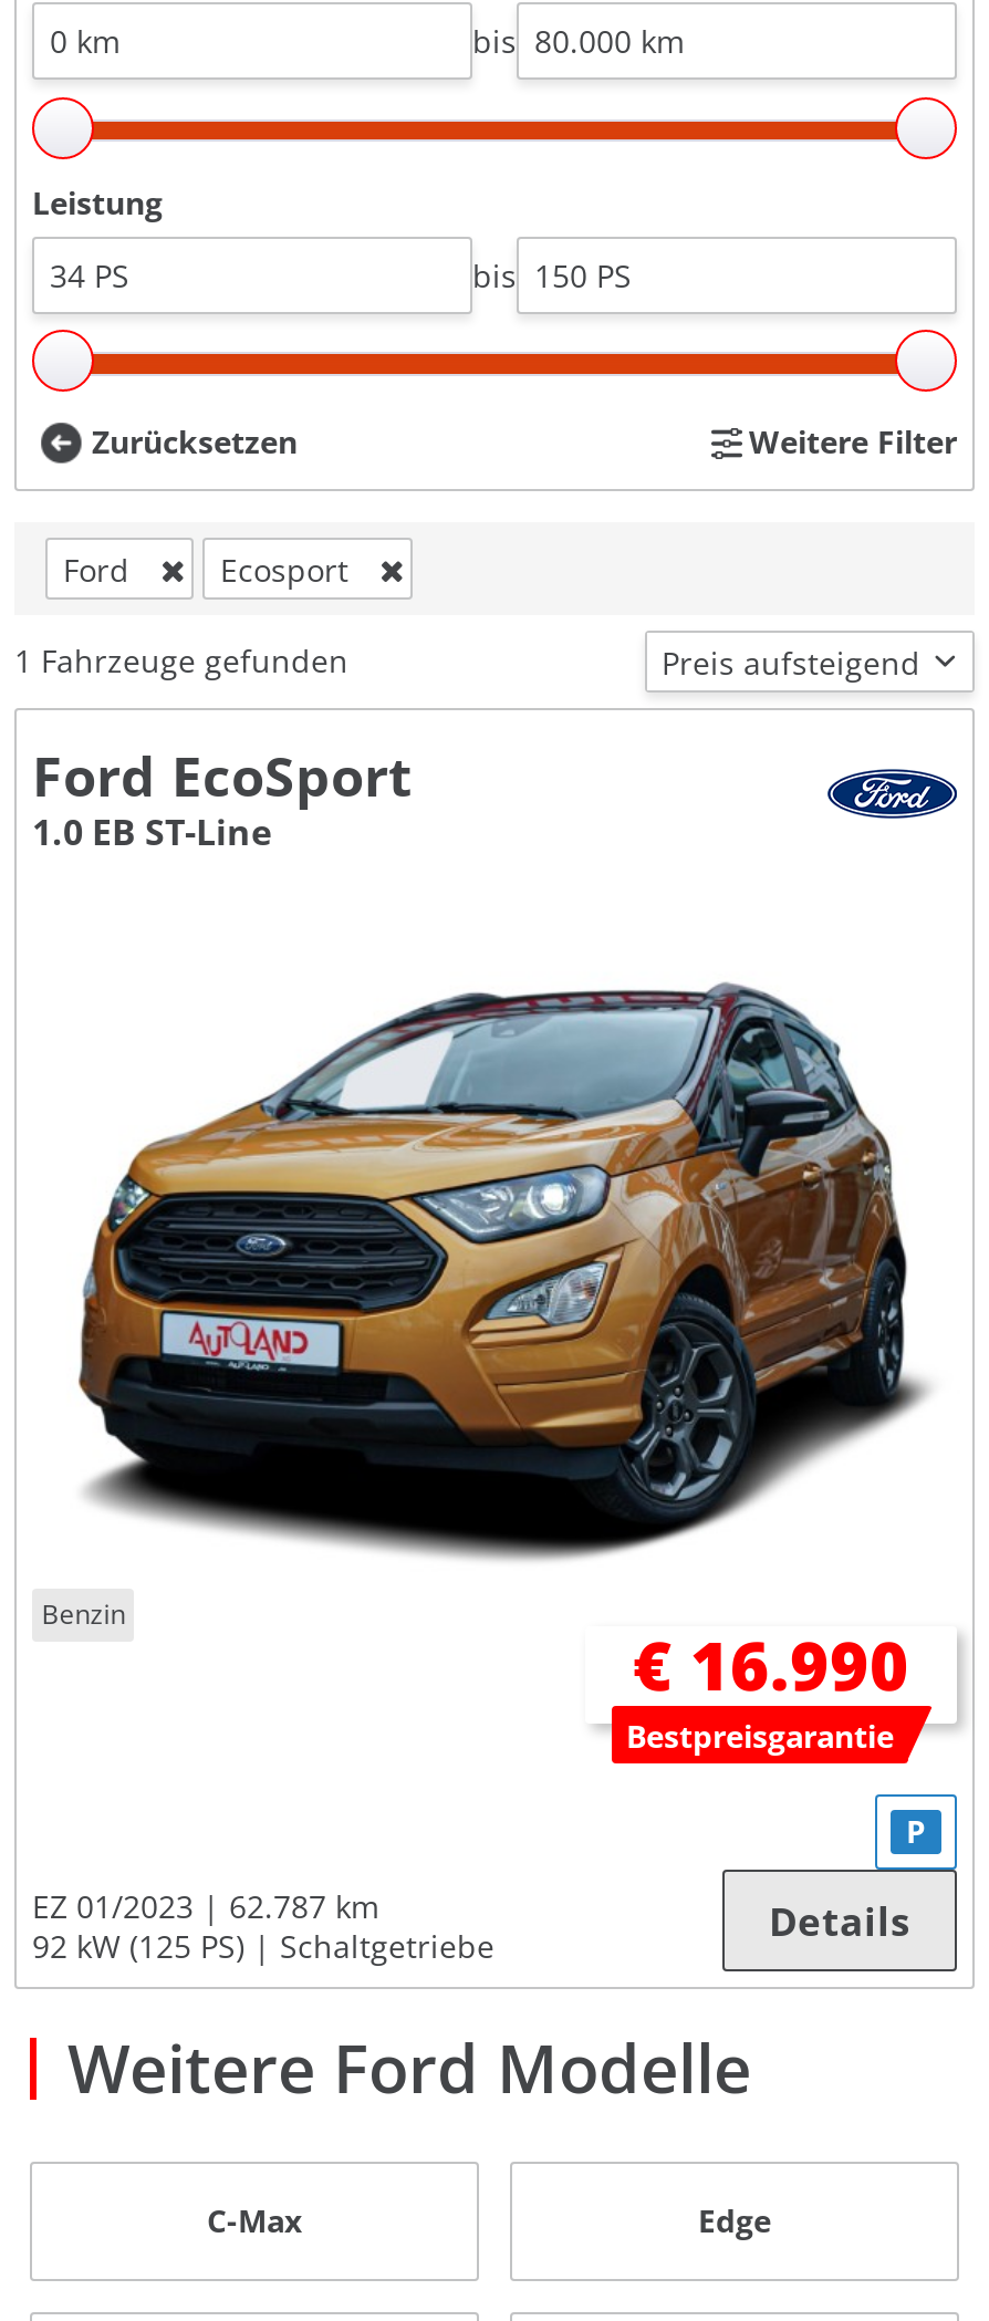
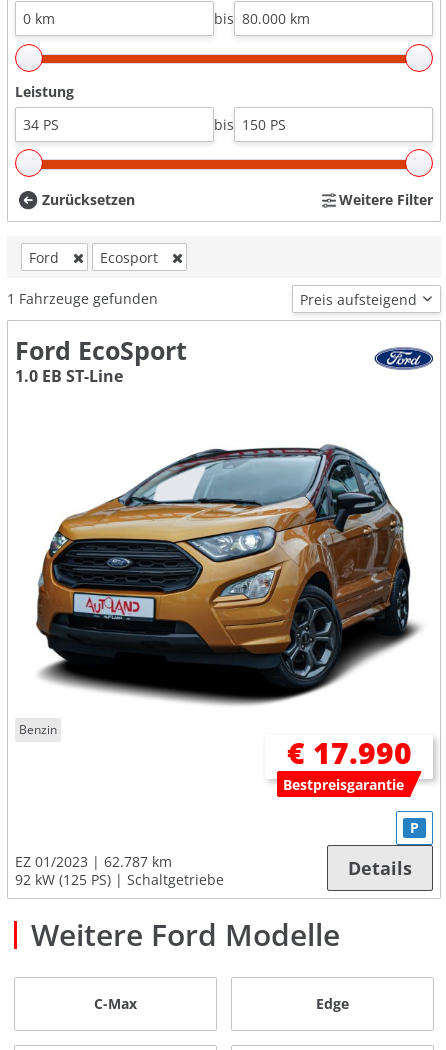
- € 16.990
+ € 17.990
